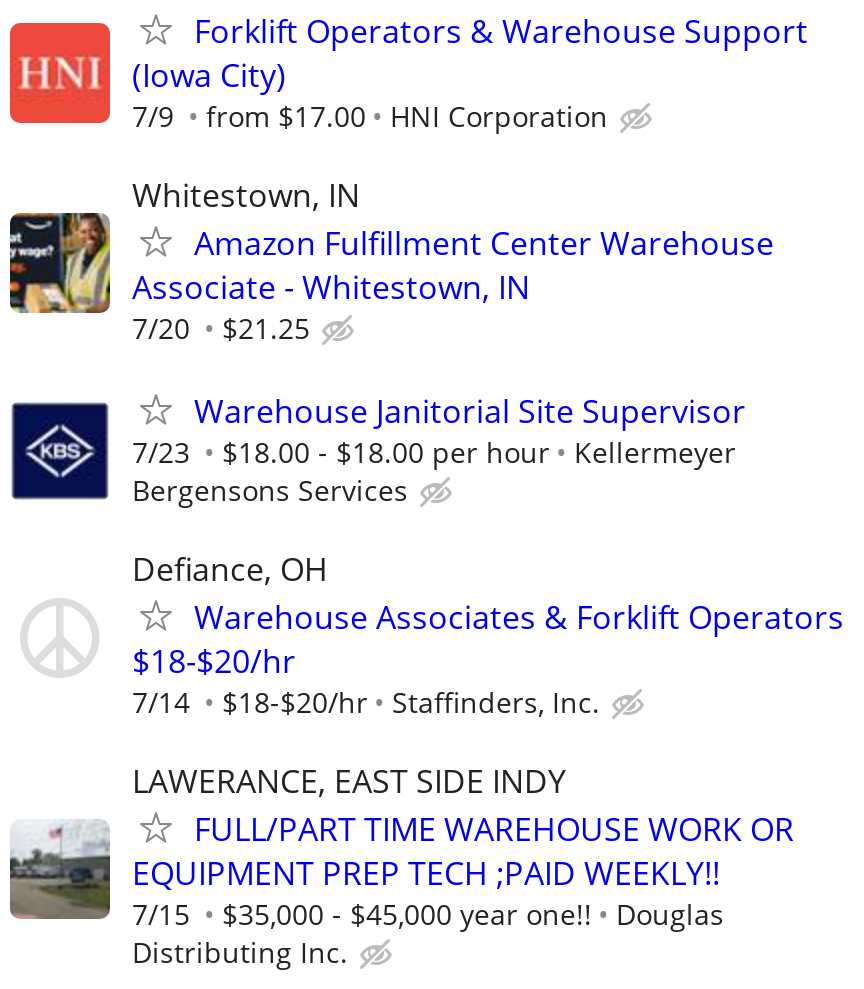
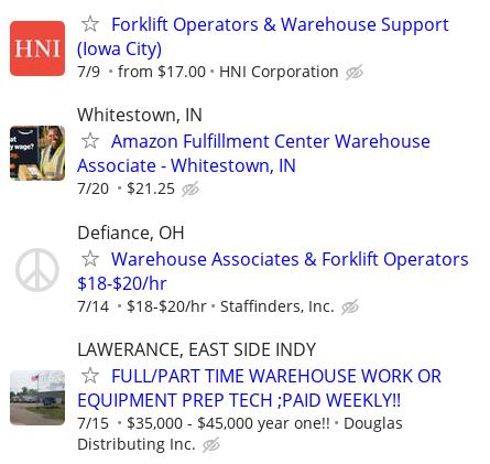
- [image]
- Warehouse Janitorial Site Supervisor
- 7/23
- $18.00 - $18.00 per hour
- Kellermeyer
- Bergensons Services
